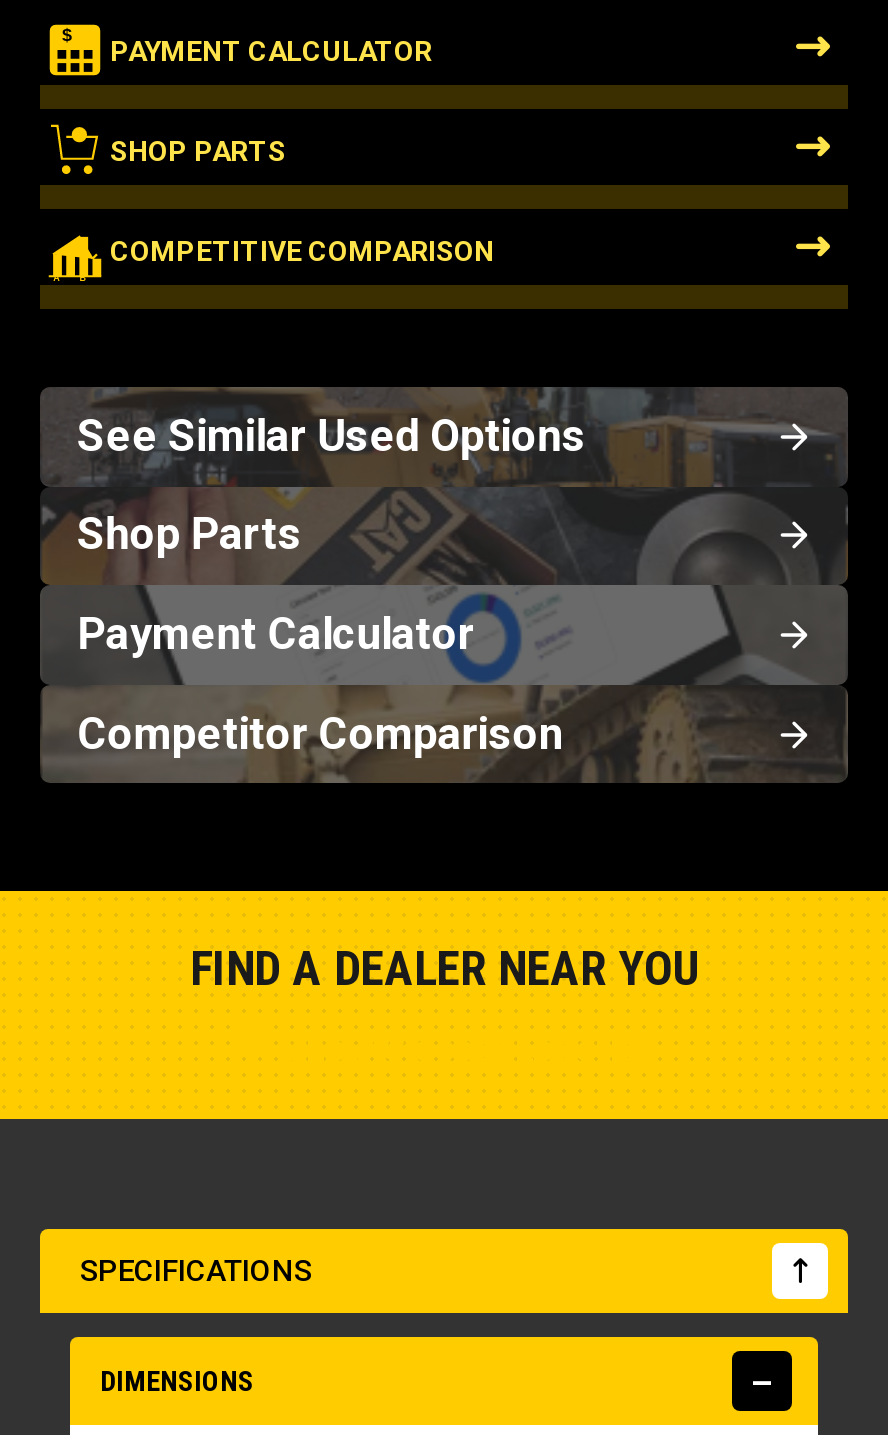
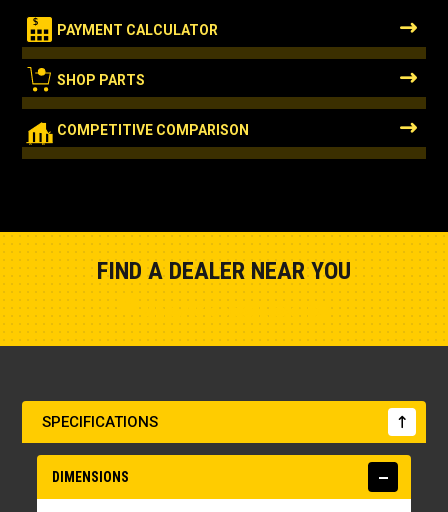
- [image]
- See Similar Used Options
- Shop Parts
- Payment Calculator
- Competitor Comparison
